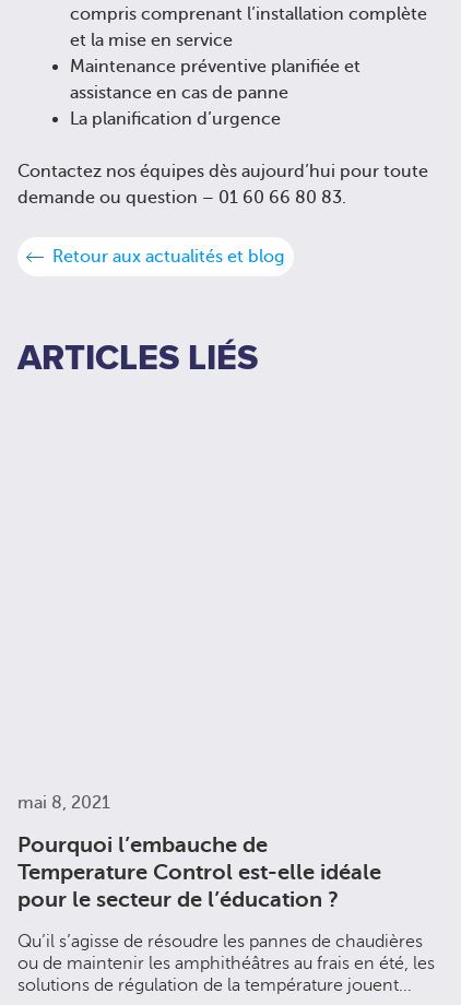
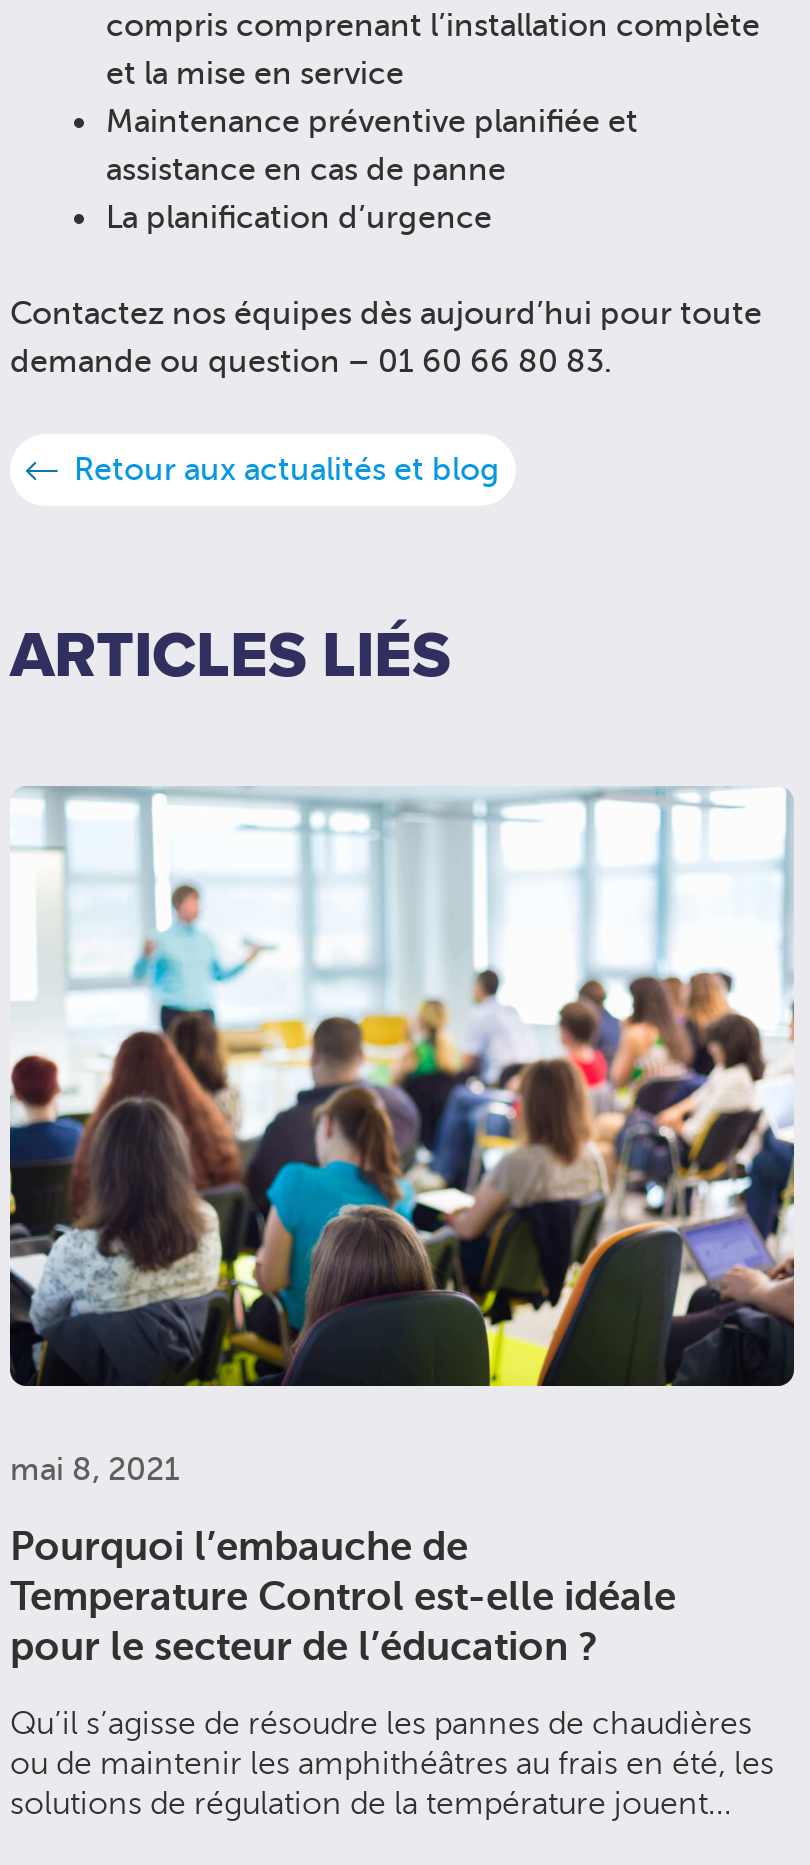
+ [image]
